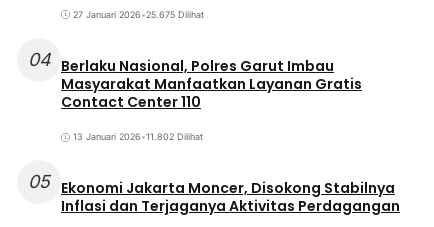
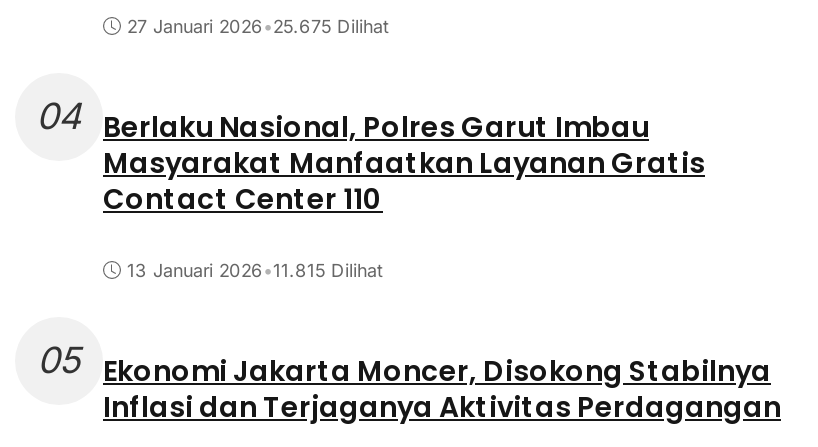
- 13 Januari 2026 •11.802 Dilihat
+ 13 Januari 2026 •11.815 Dilihat
